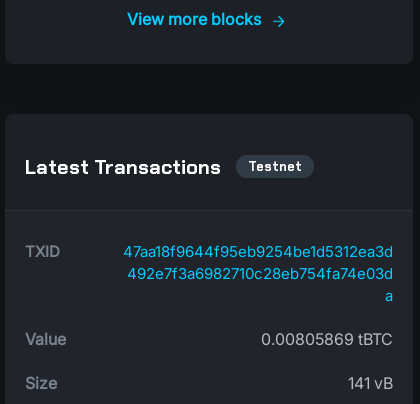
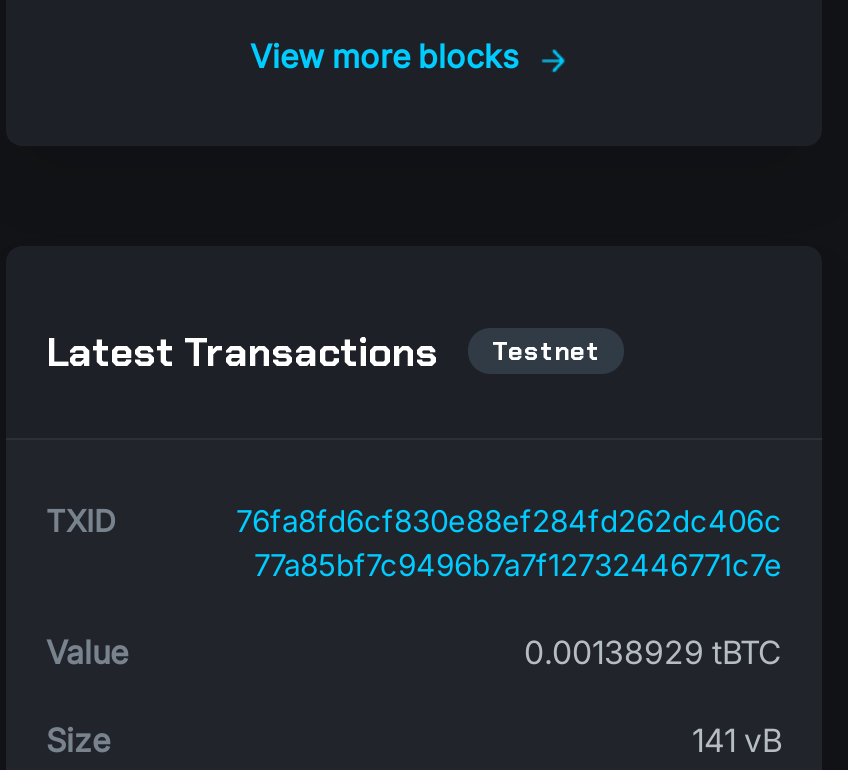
- 47aa18f9644f95eb9254be1d5312ea3d
- 492e7f3a6982710c28eb754fa74e03d
- a
+ 76fa8fd6cf830e88ef284fd262dc406c
+ 77a85bf7c9496b7a7f12732446771c7e

- 0.00805869 tBTC
+ 0.00138929 tBTC
